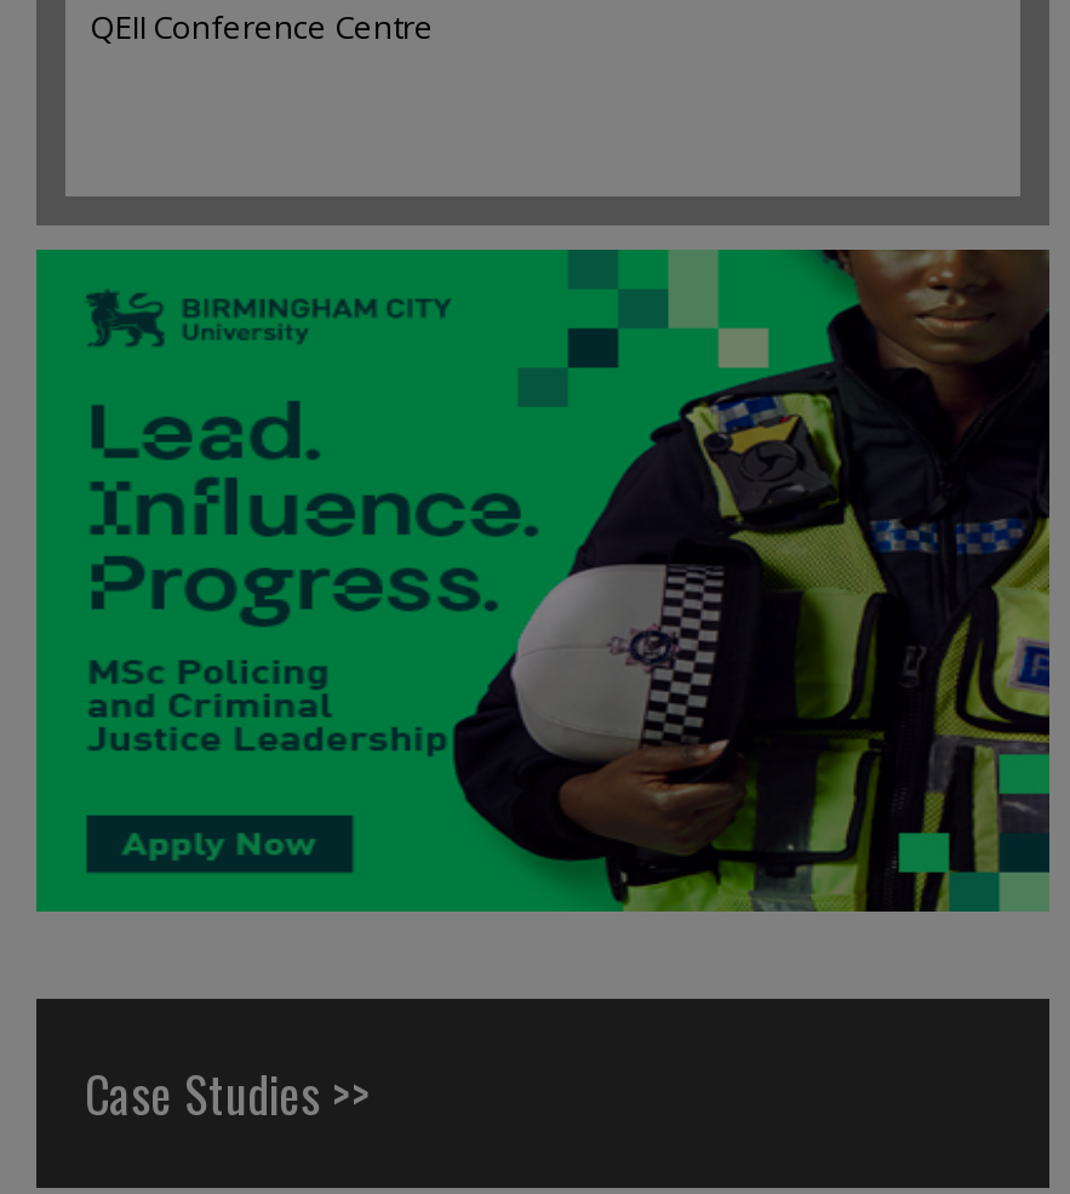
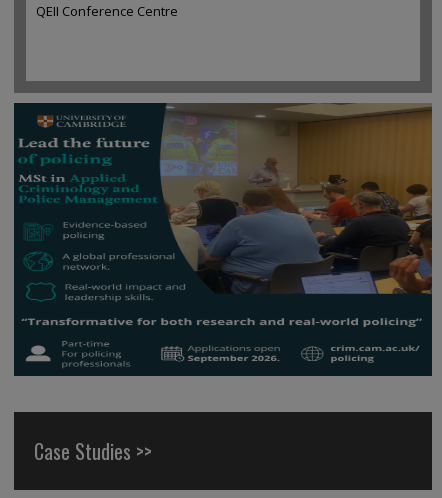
- [image]
+ [image]
